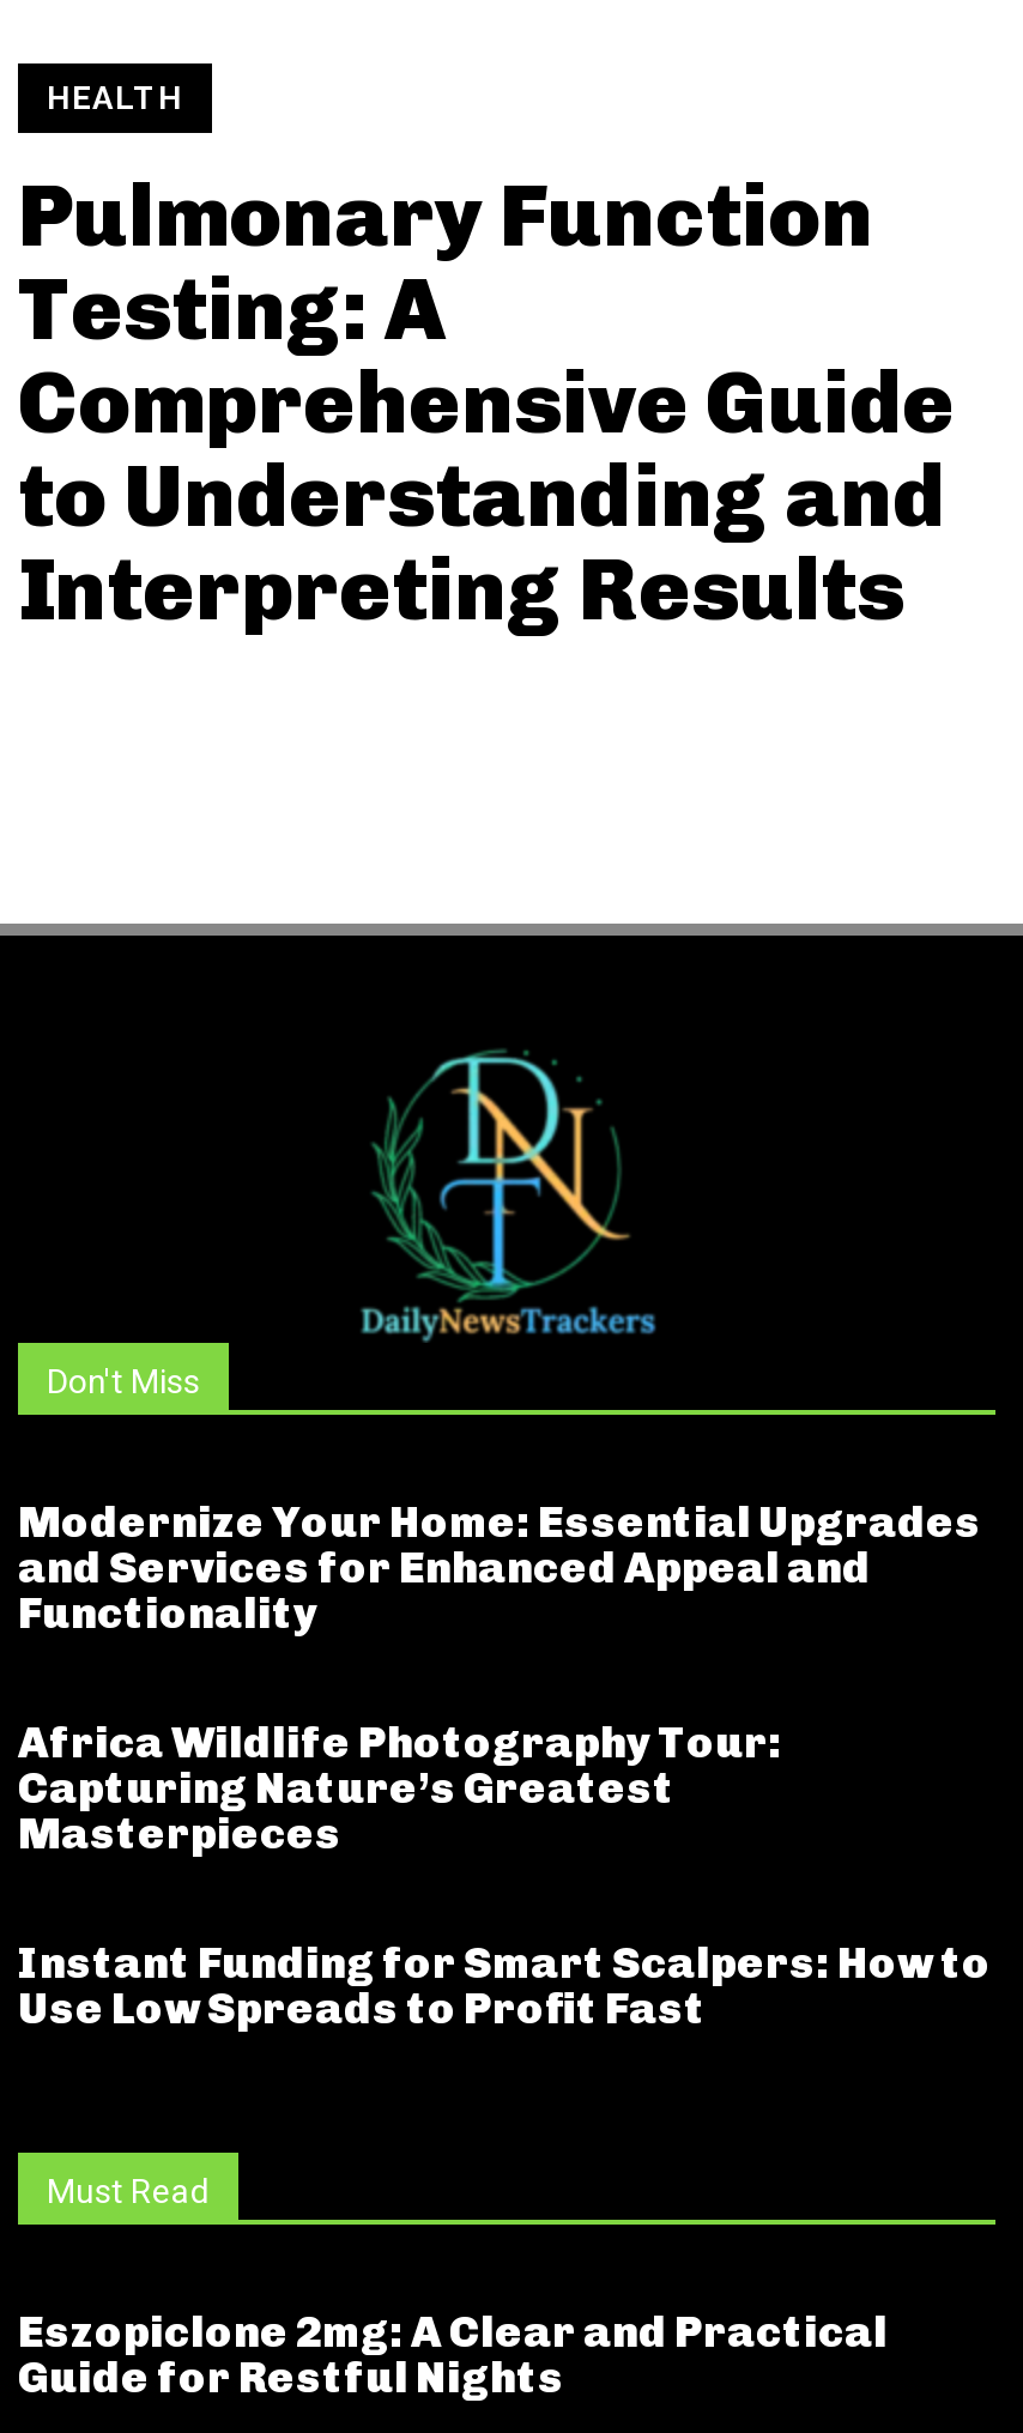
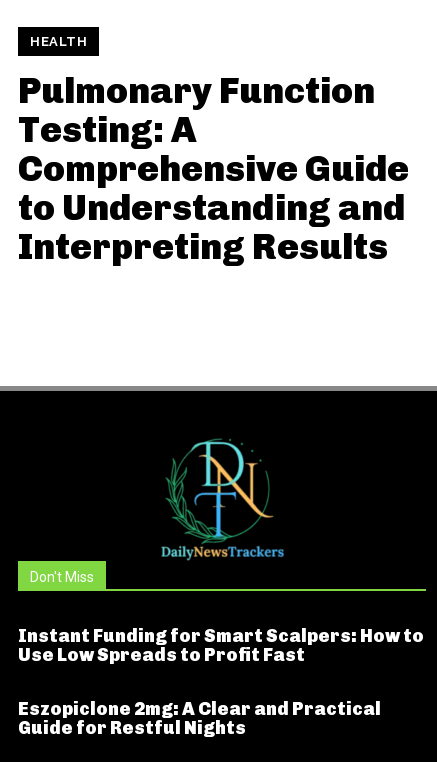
- Modernize Your Home: Essential Upgrades
- and Services for Enhanced Appeal and
- Functionality
- Africa Wildlife Photography Tour:
- Capturing Nature’s Greatest
- Masterpieces

- Must Read
